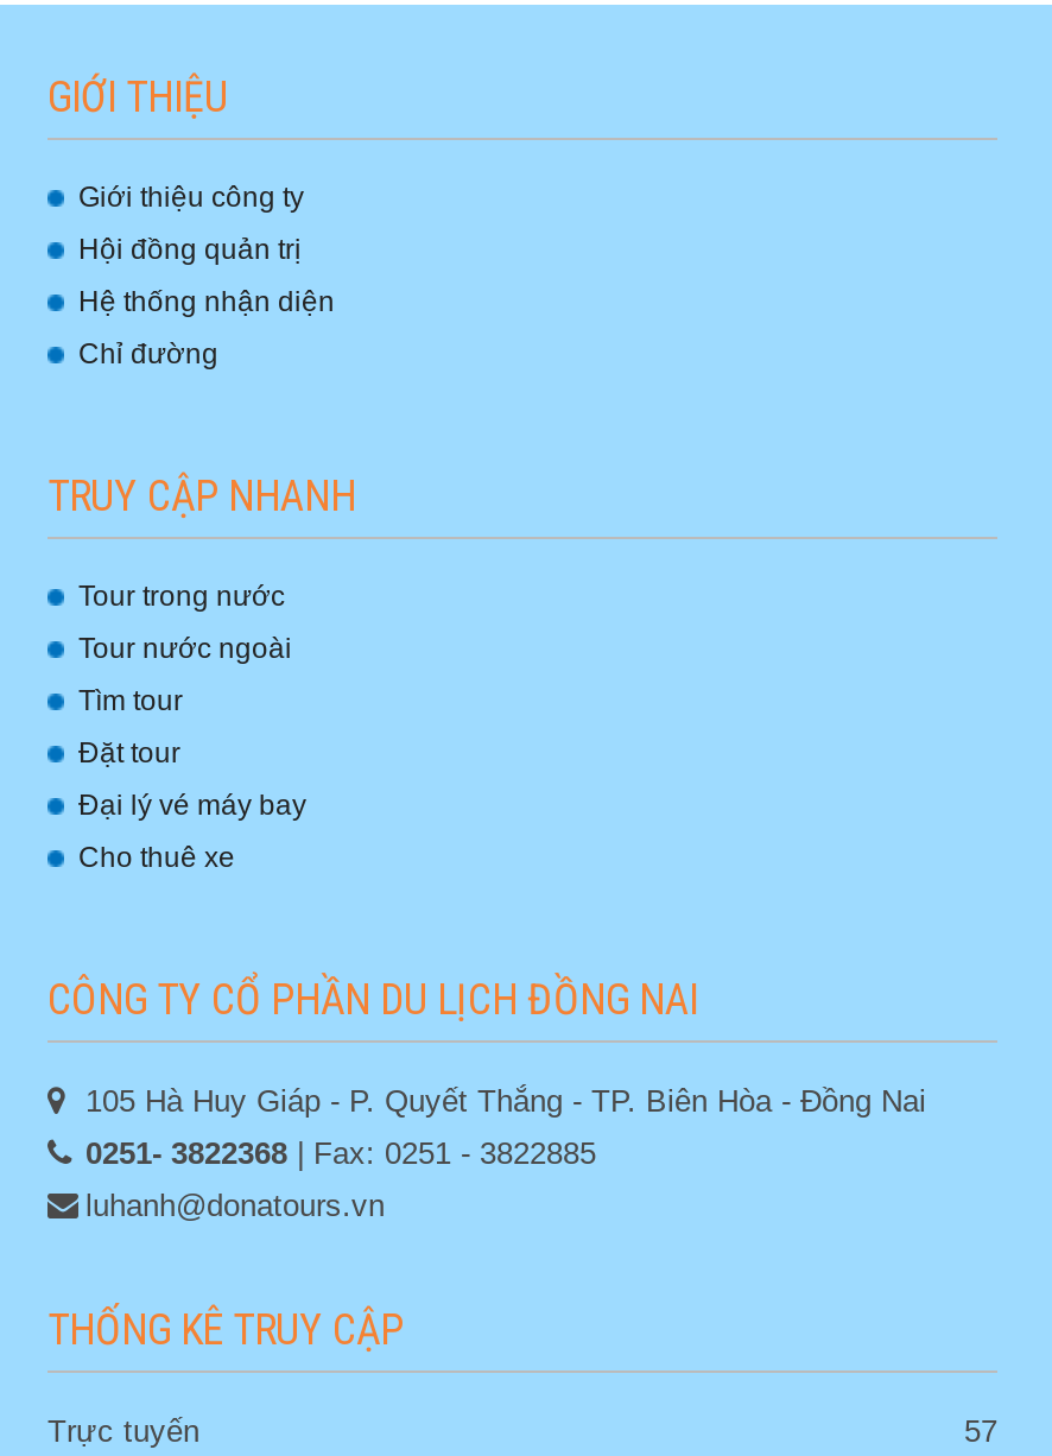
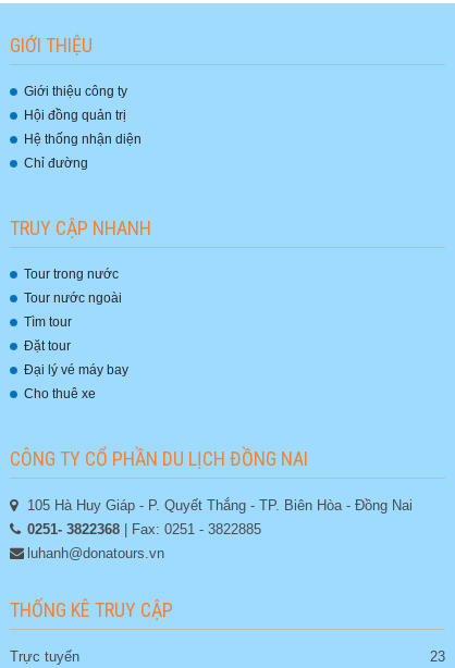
- 57
+ 23
